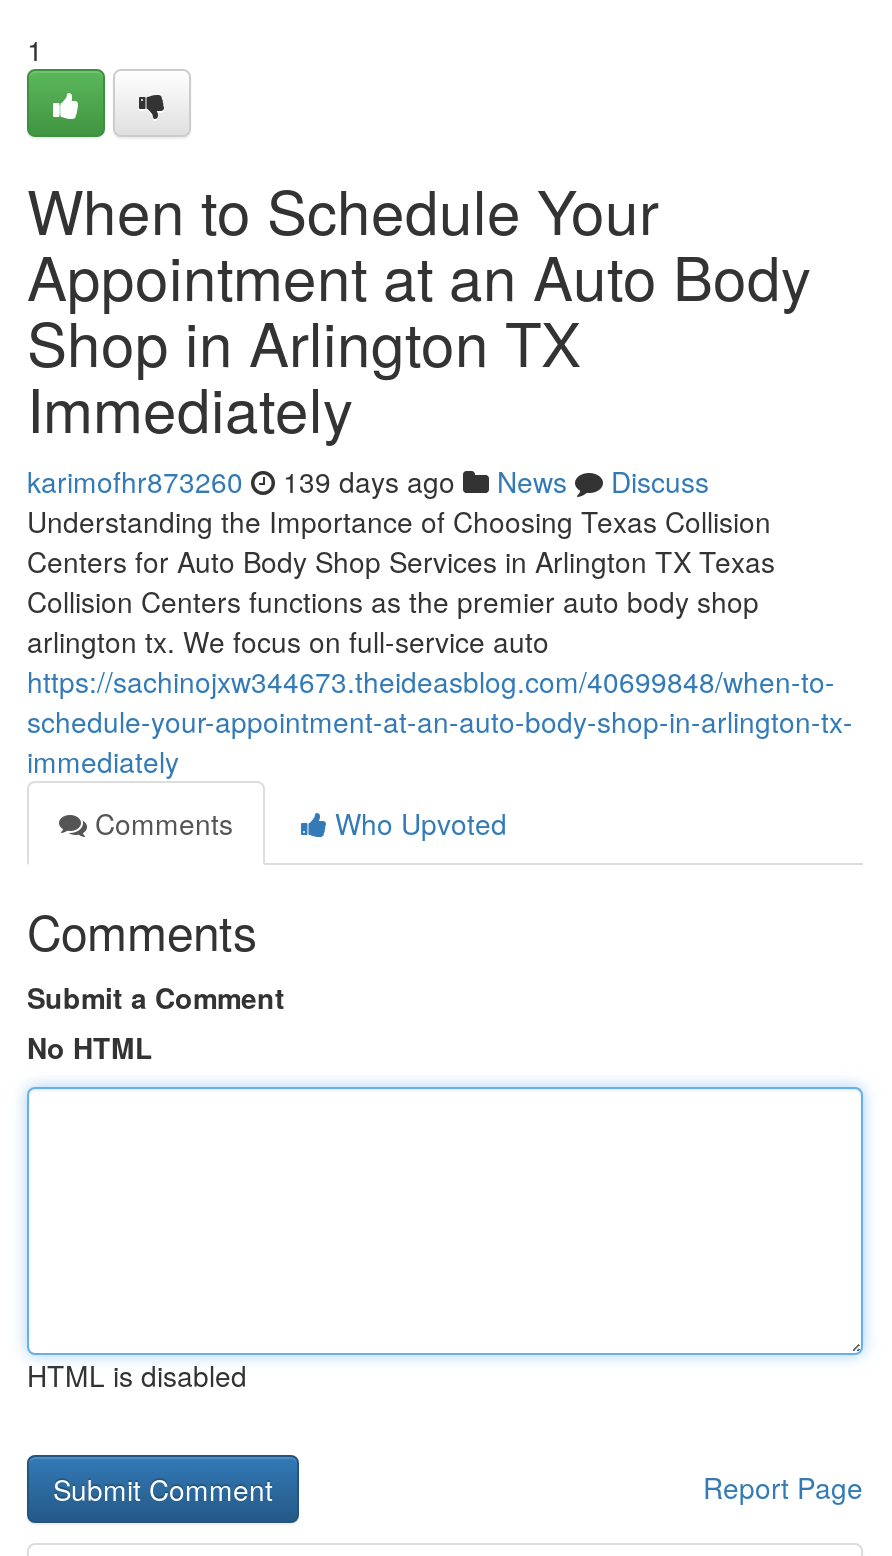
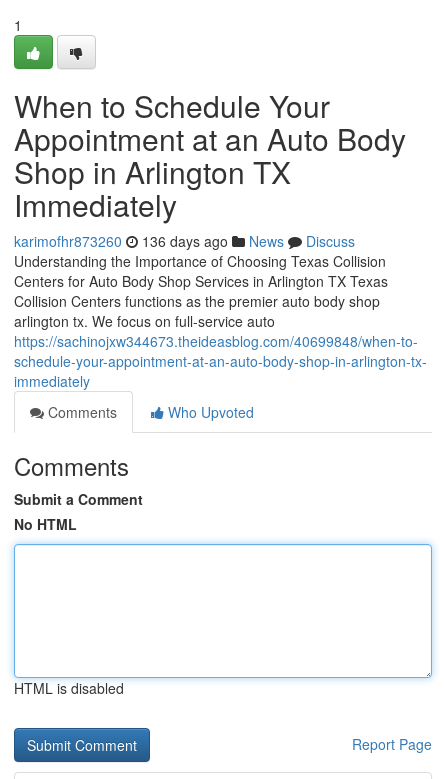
- karimofhr873260 139 days ago News Discuss
+ karimofhr873260 136 days ago News Discuss
